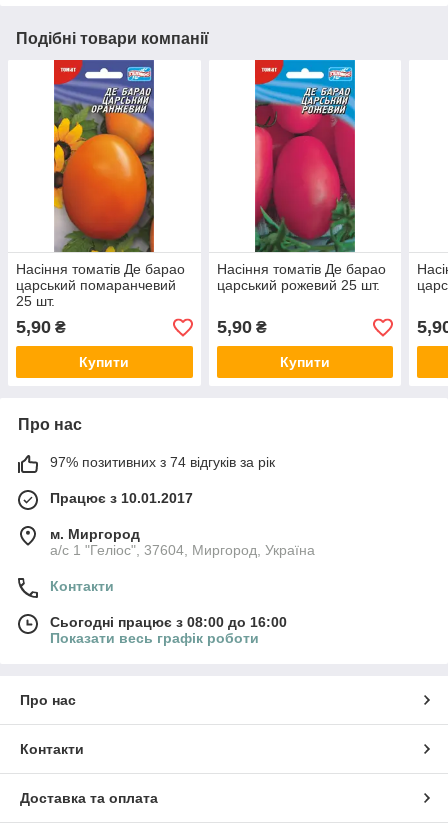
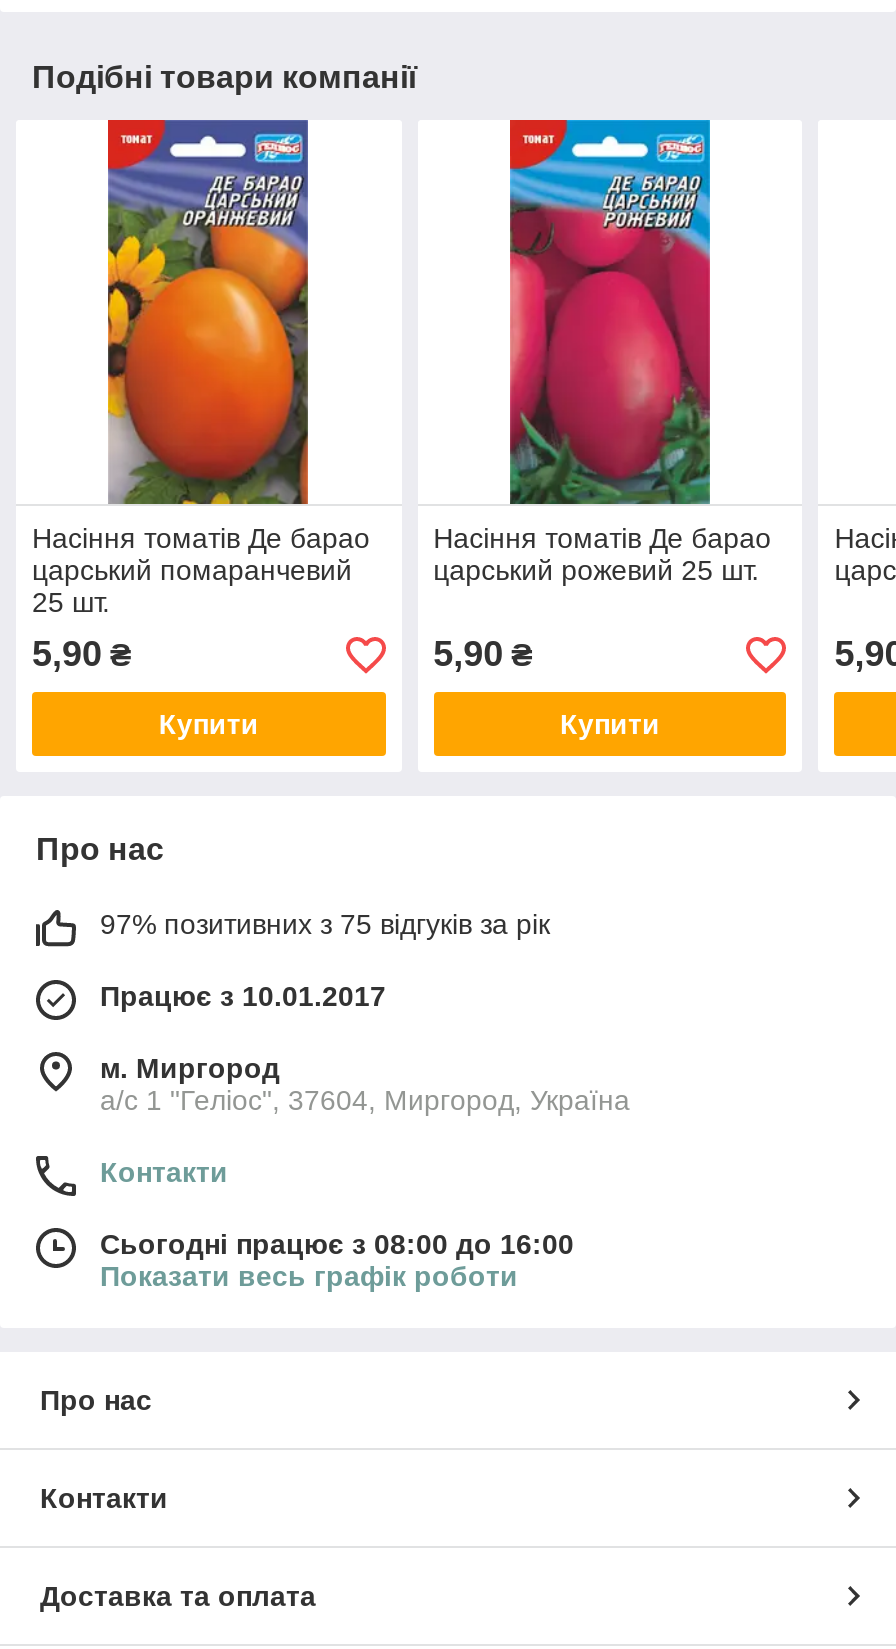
- 97% позитивних з 74 відгуків за рік
+ 97% позитивних з 75 відгуків за рік
